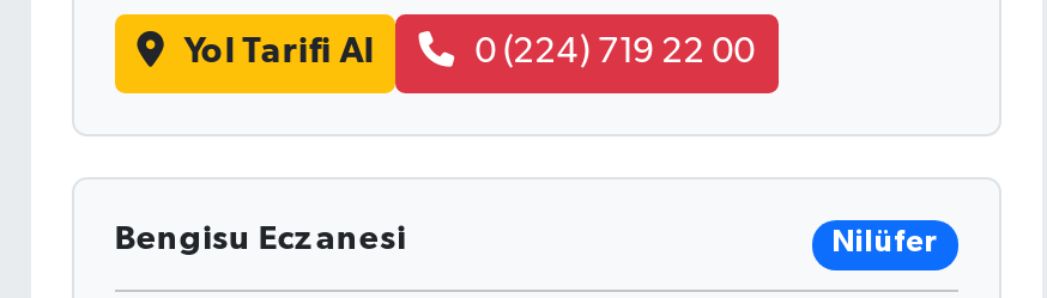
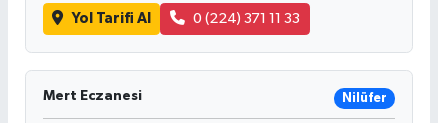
- 0 (224) 719 22 00
+ 0 (224) 371 11 33

- Bengisu Eczanesi
+ Mert Eczanesi
